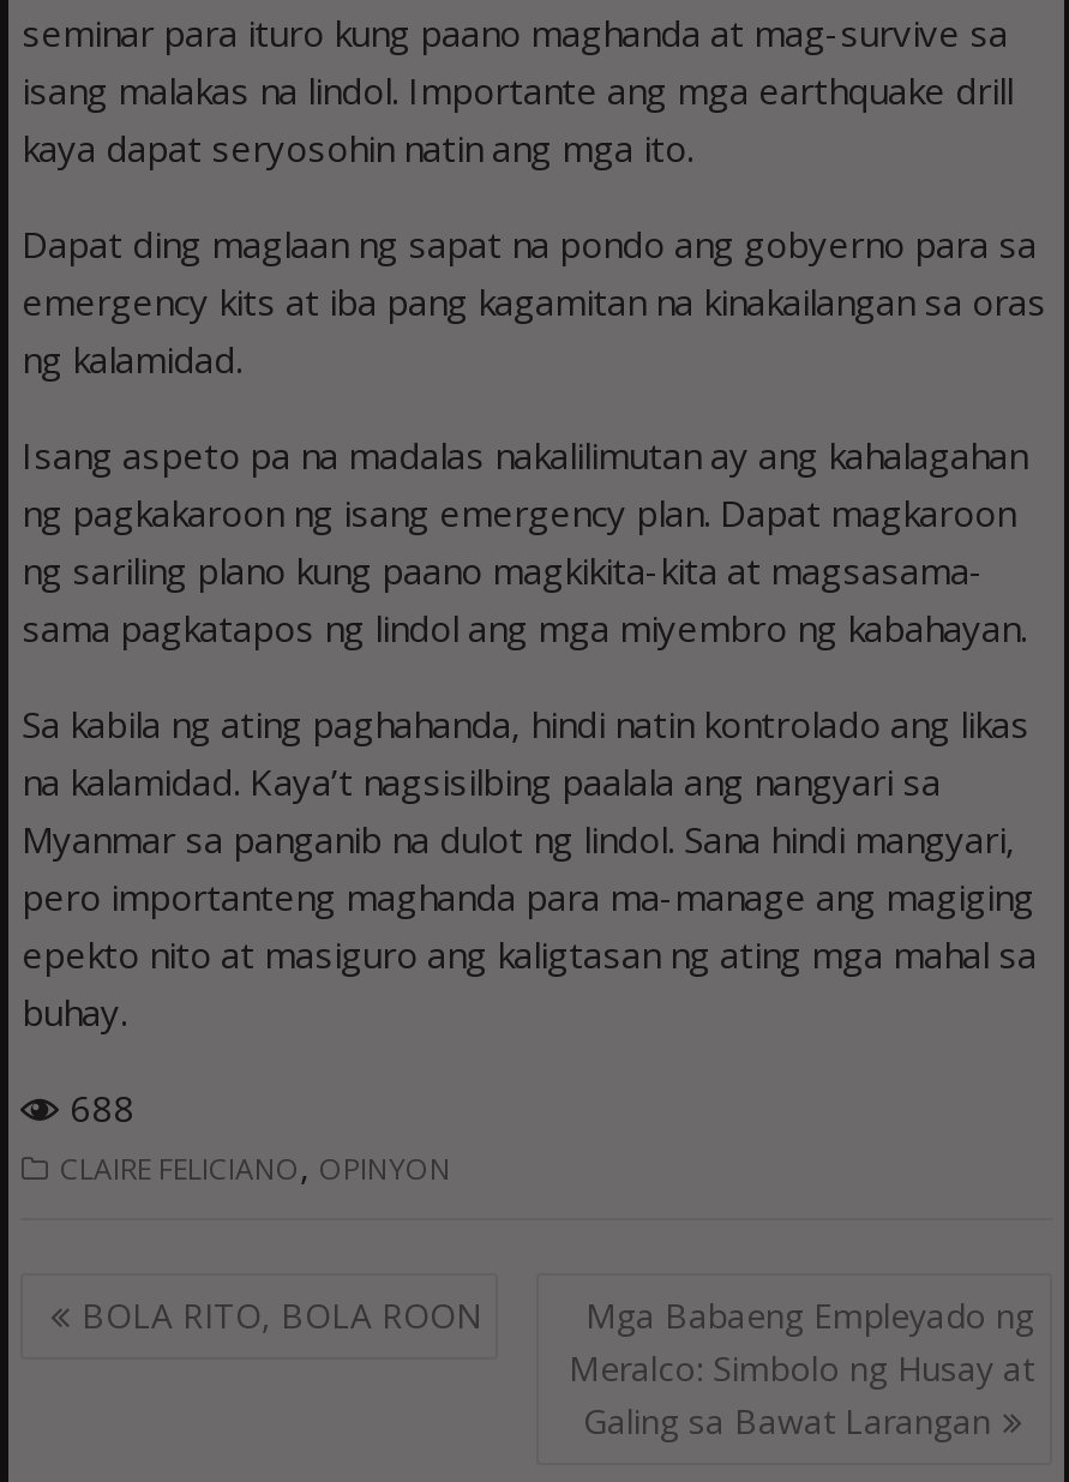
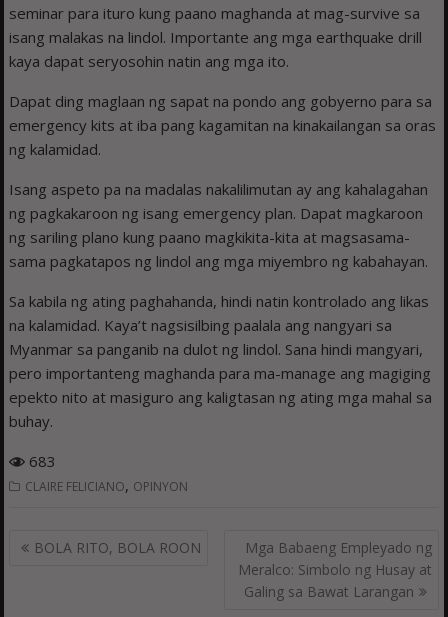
- 688
+ 683
